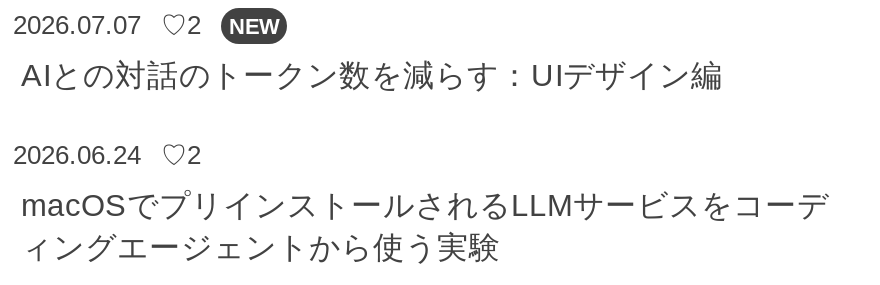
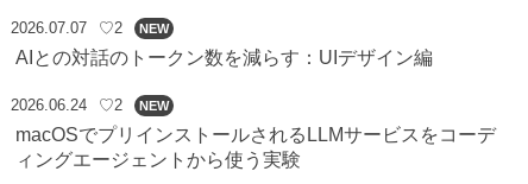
+ NEW
